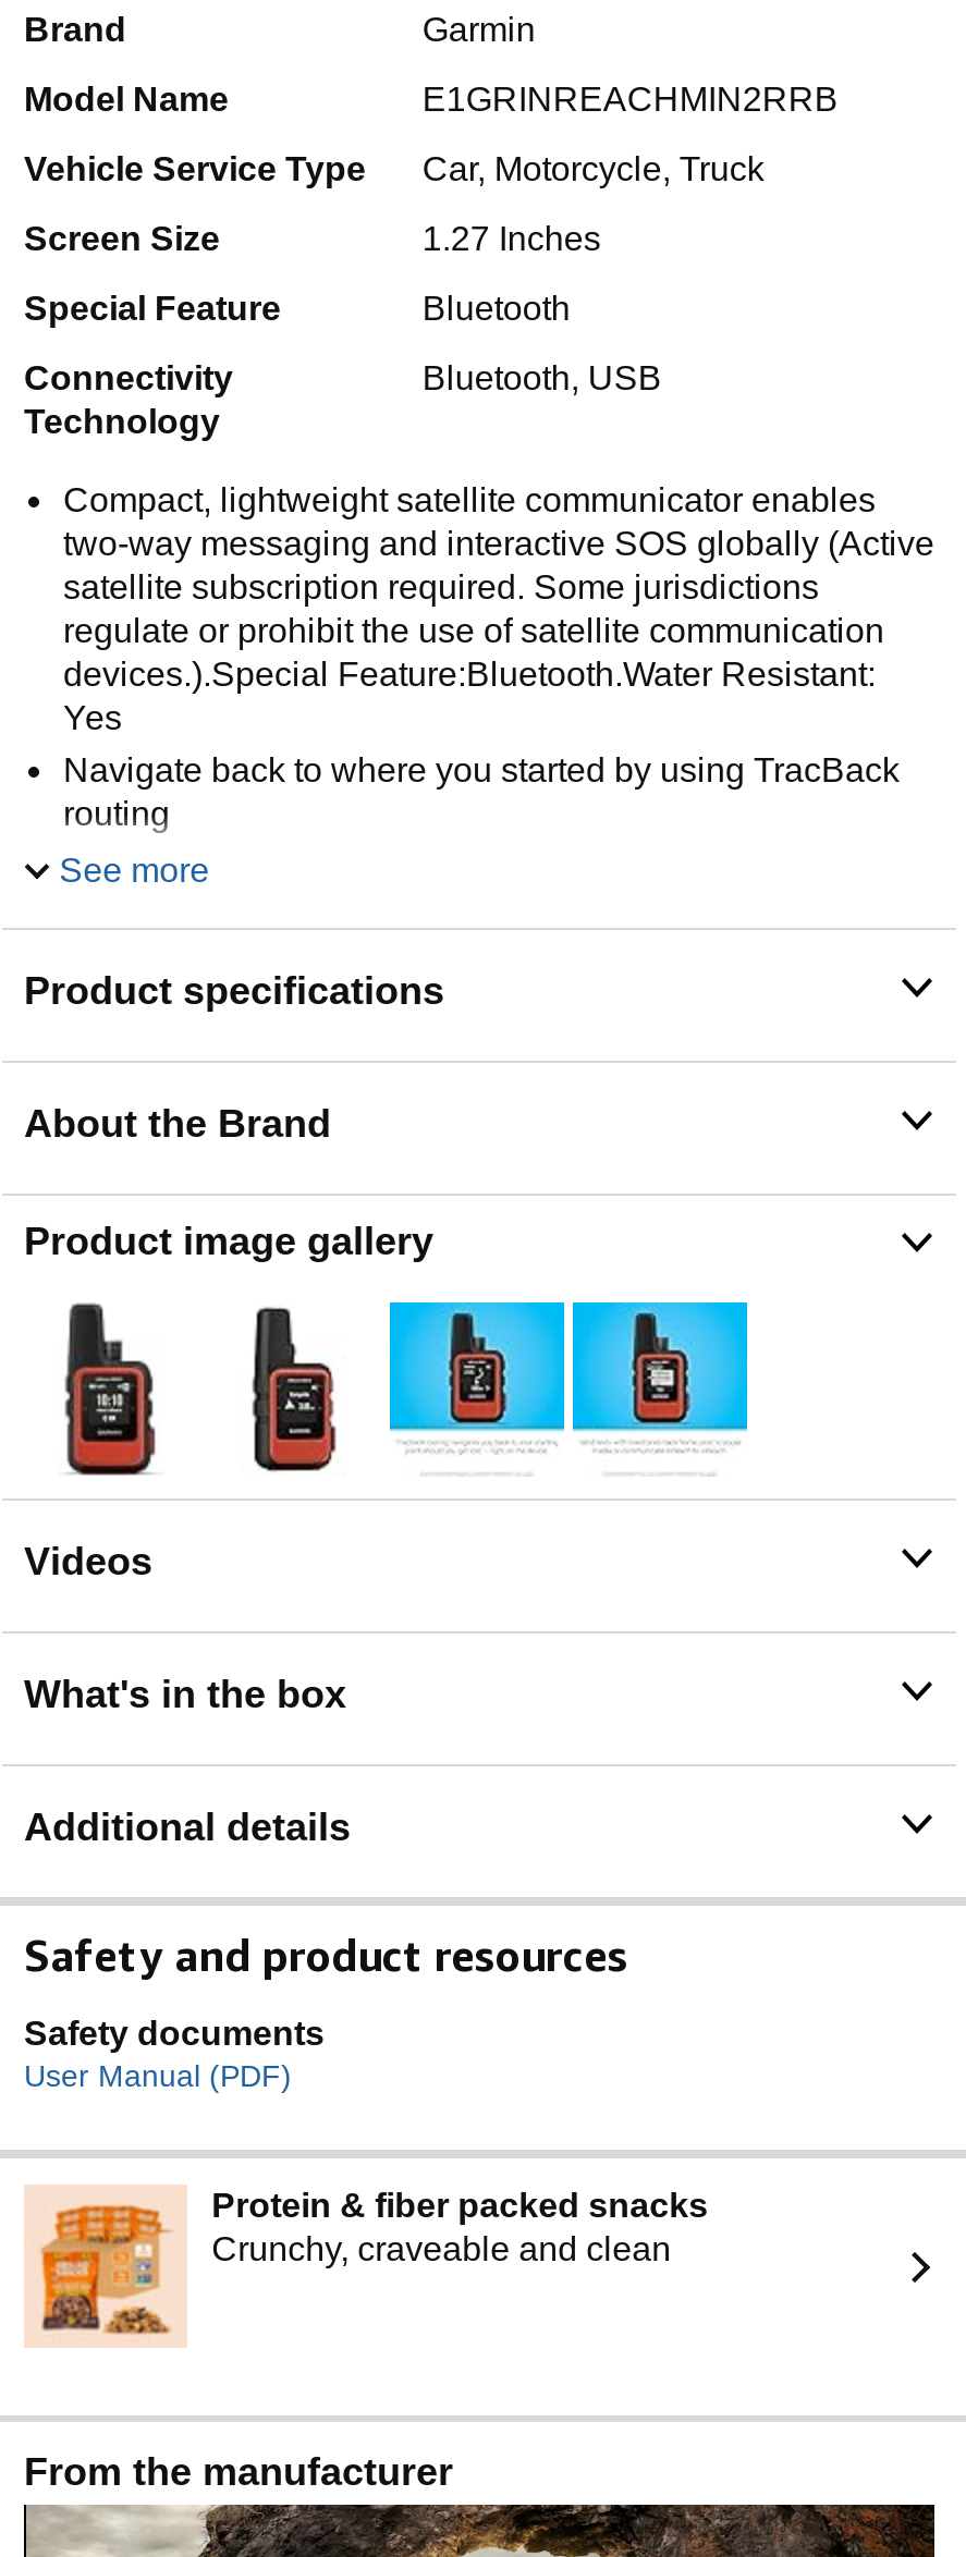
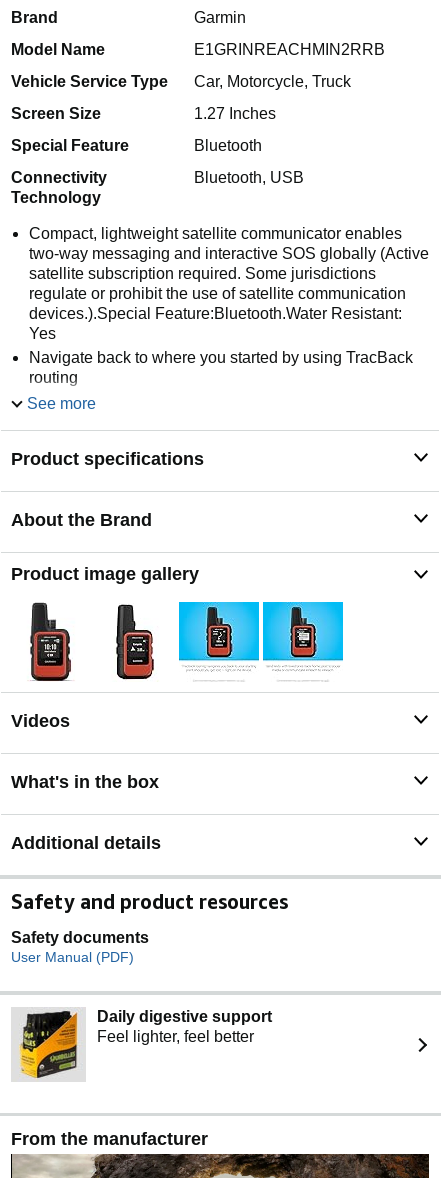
- [image]
- Protein & fiber packed snacks
- Crunchy, craveable and clean
+ [image]
+ Daily digestive support
+ Feel lighter, feel better
